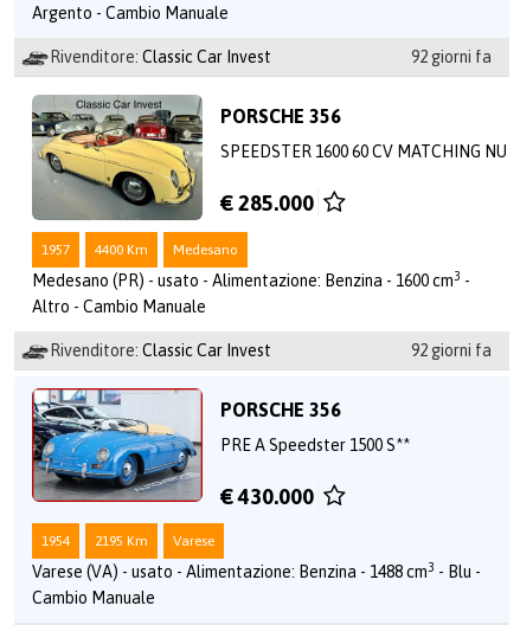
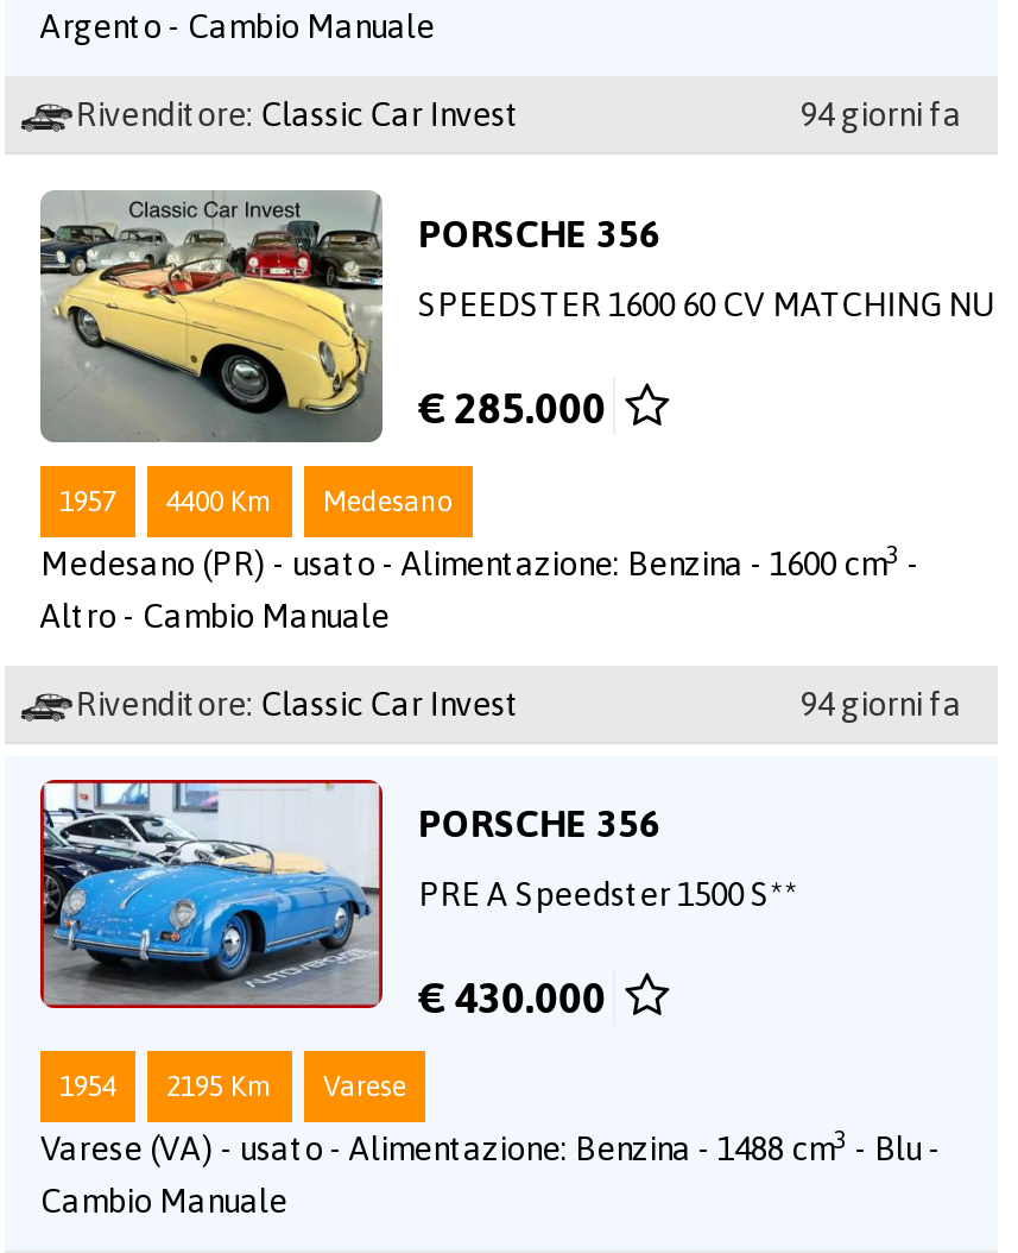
- 92 giorni fa
+ 94 giorni fa

- 92 giorni fa
+ 94 giorni fa
